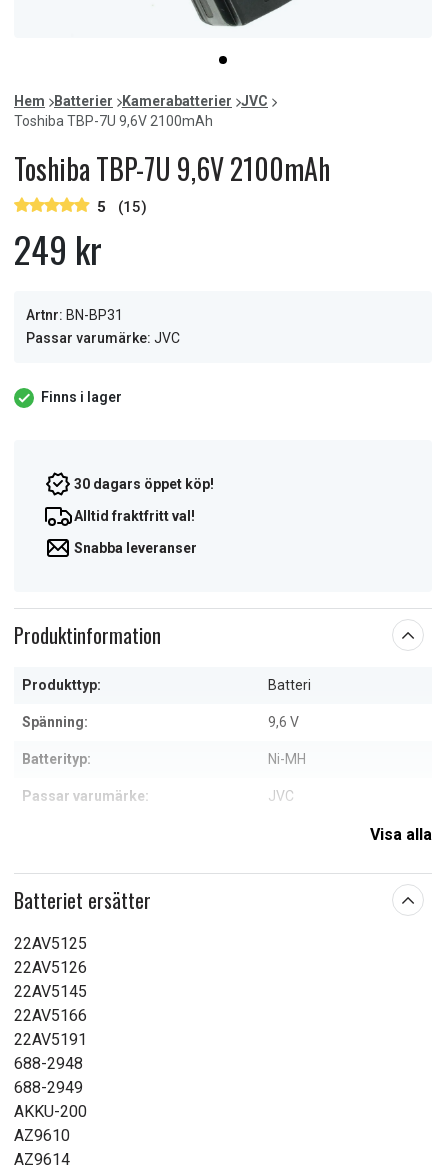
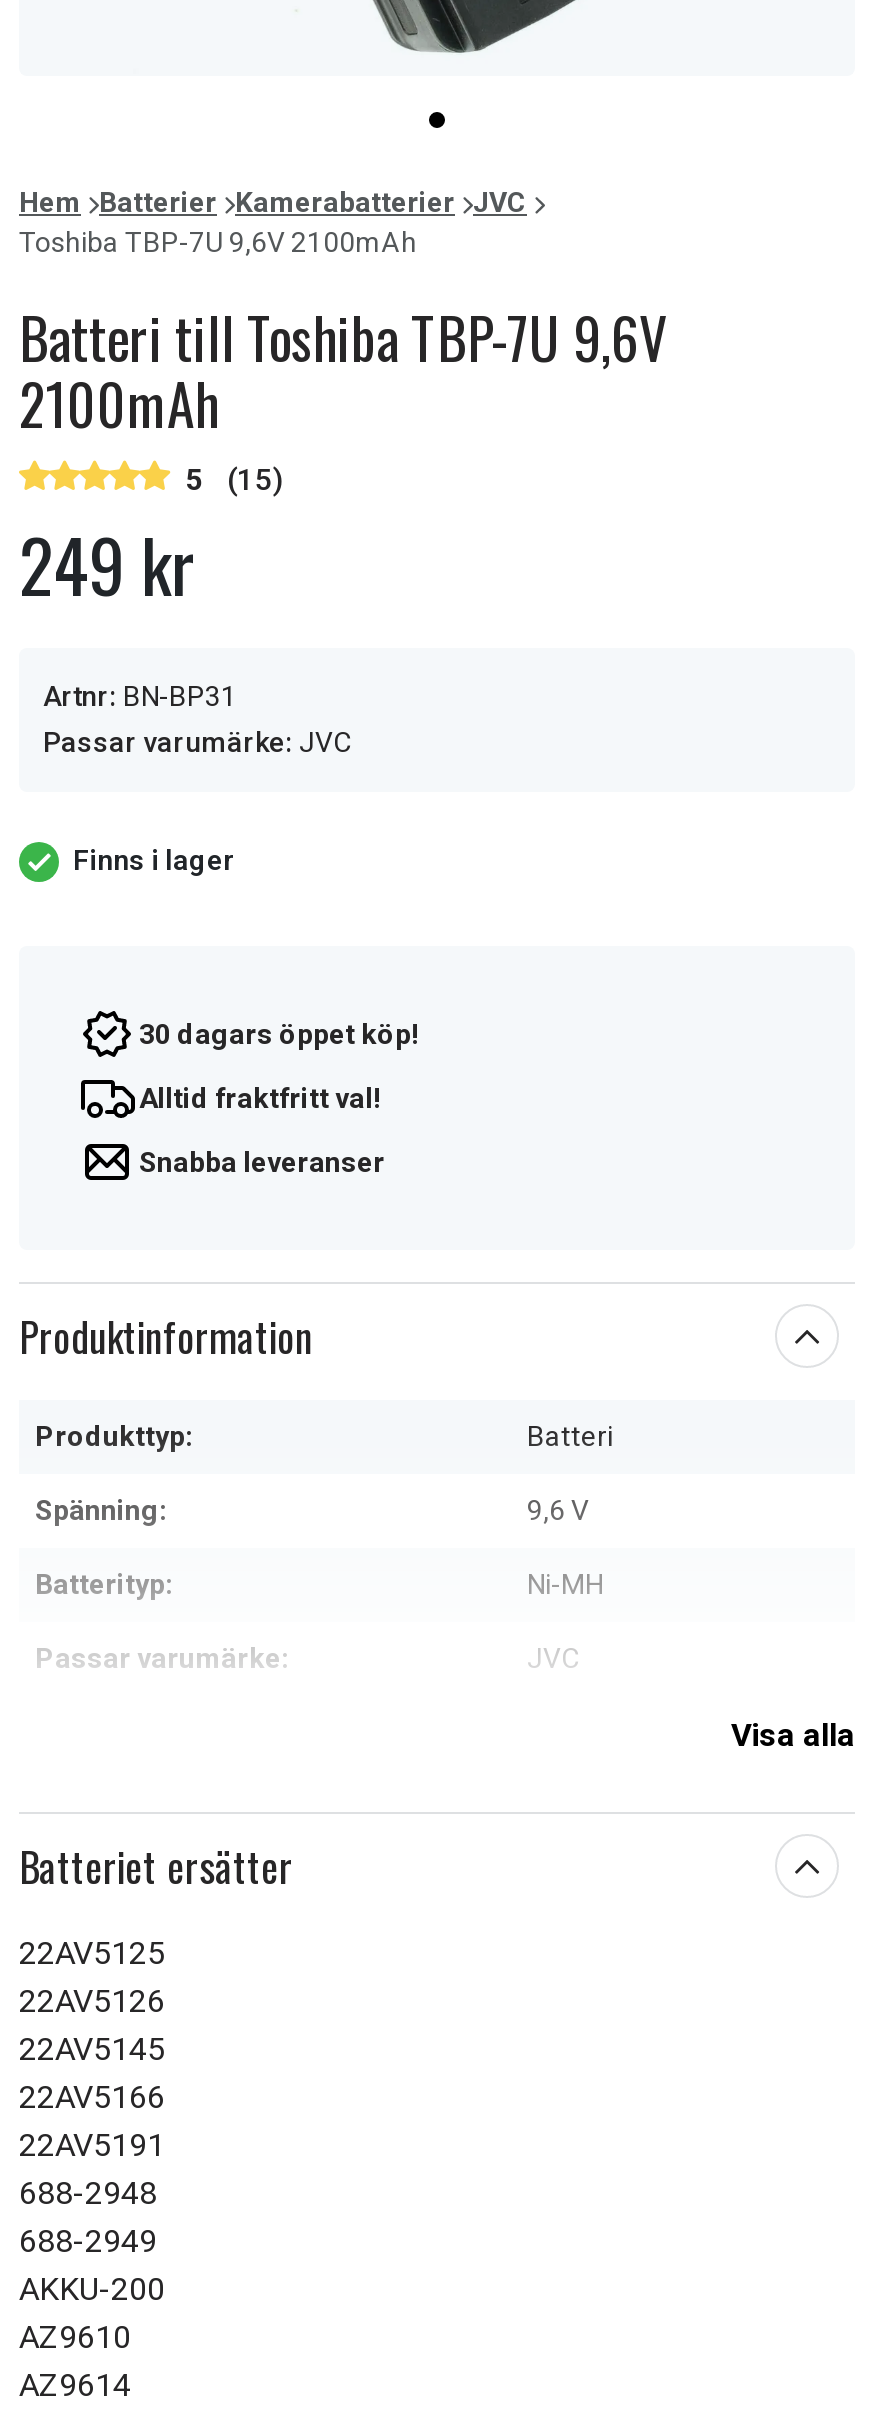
- Toshiba TBP-7U 9,6V 2100mAh
+ Batteri till Toshiba TBP-7U 9,6V
+ 2100mAh
